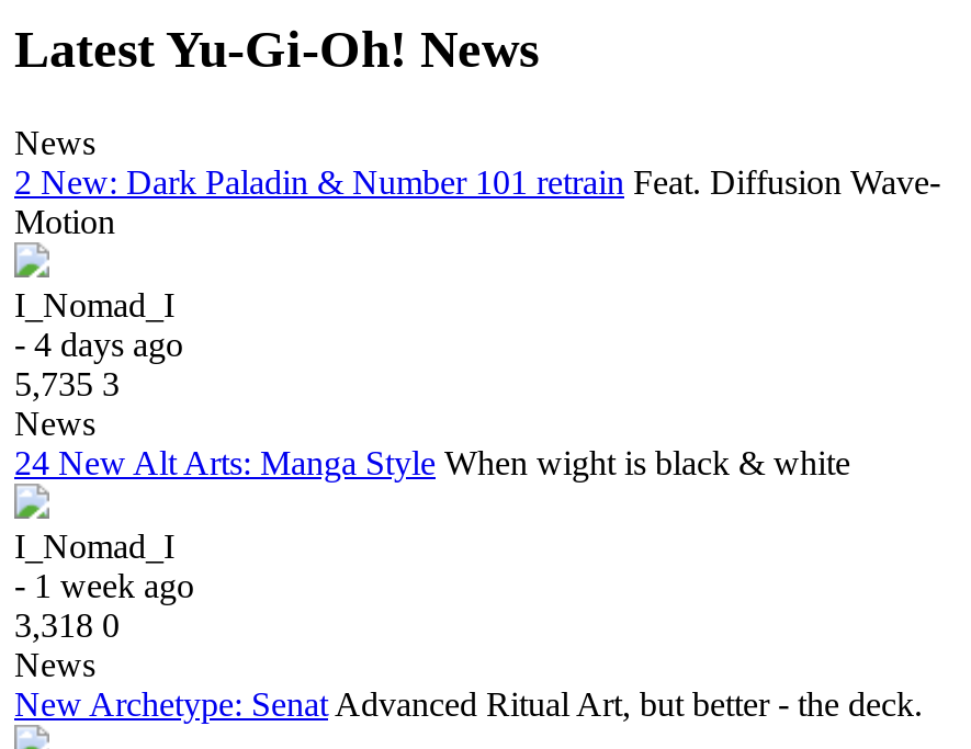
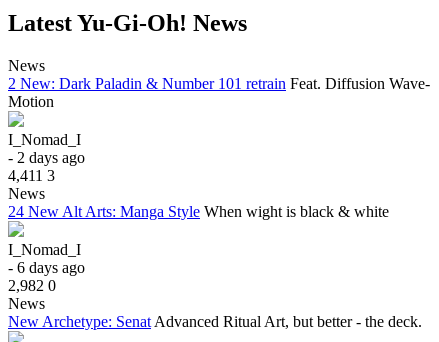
- - 4 days ago
+ - 2 days ago

- 5,735 3
+ 4,411 3

- - 1 week ago
+ - 6 days ago

- 3,318 0
+ 2,982 0
